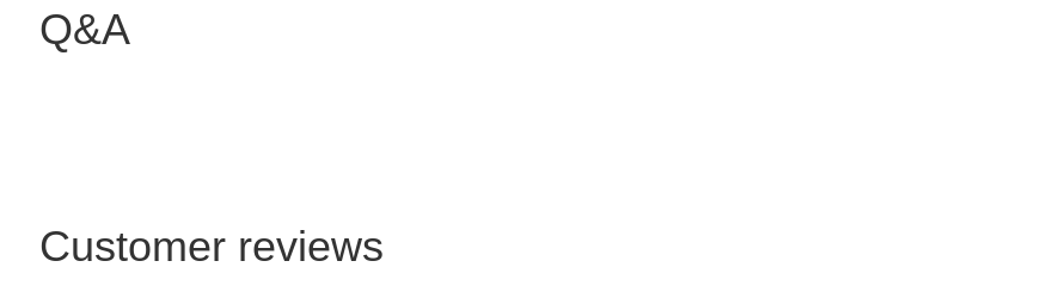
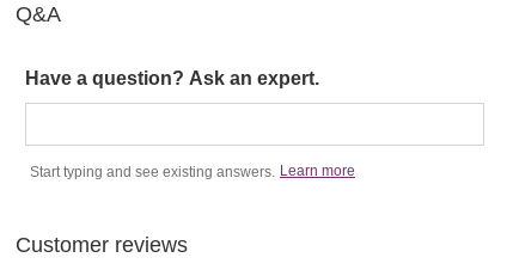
+ Have a question? Ask an expert.

+ Start typing and see existing answers. Learn more
